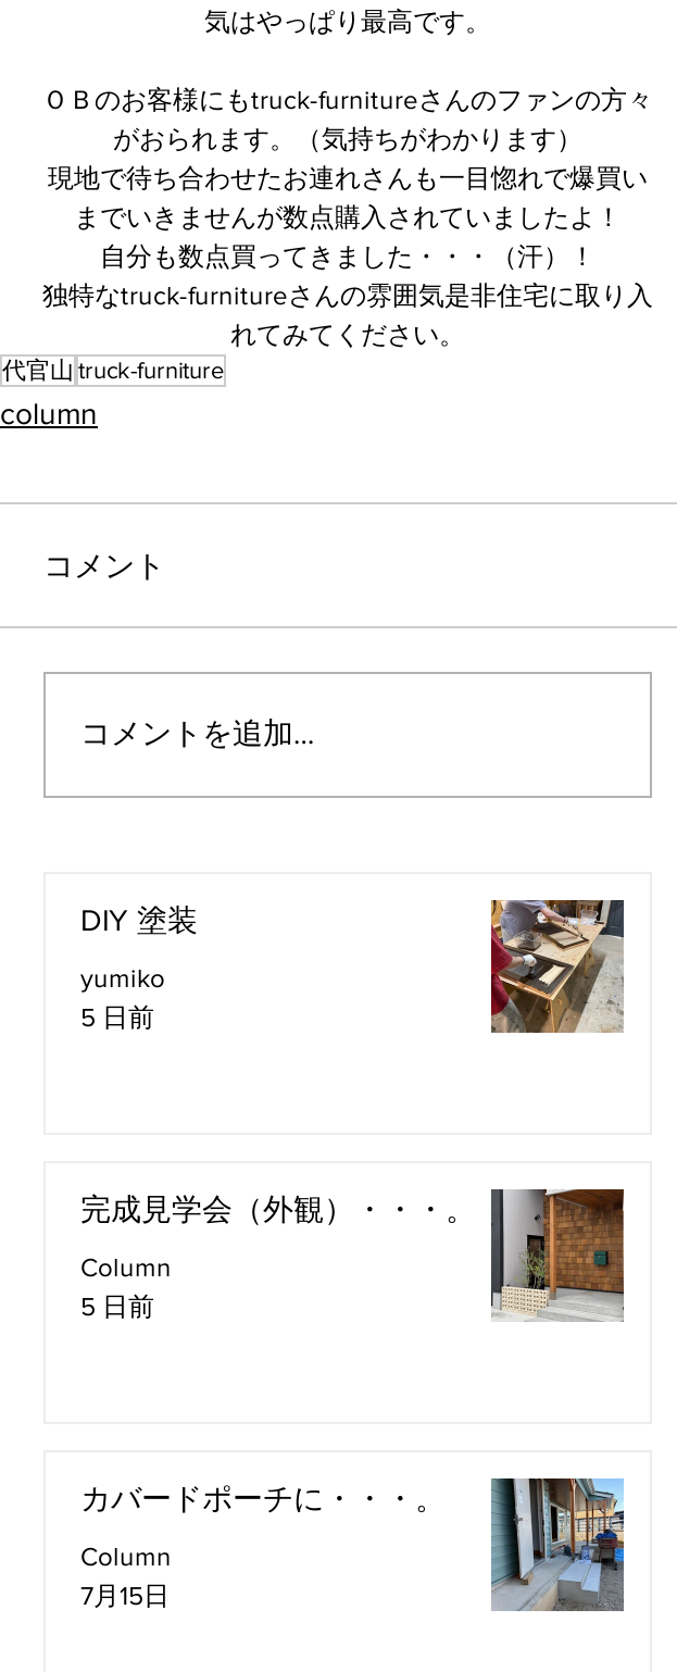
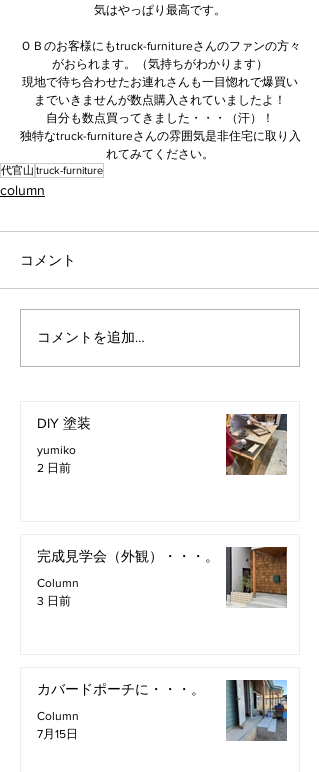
- 5 日前
+ 2 日前

- 5 日前
+ 3 日前
